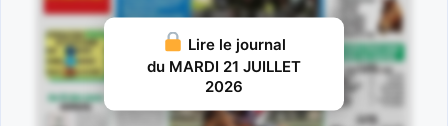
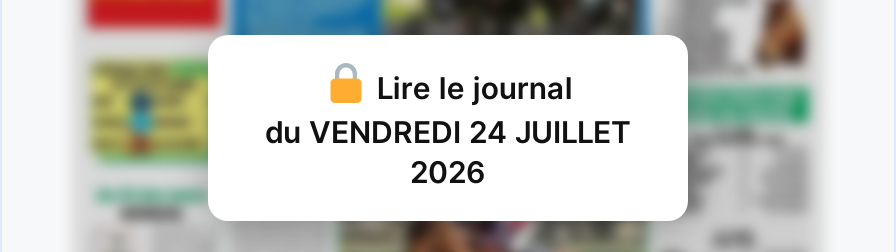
- du MARDI 21 JUILLET
+ du VENDREDI 24 JUILLET
